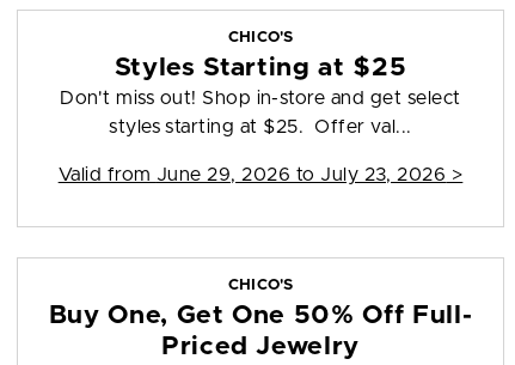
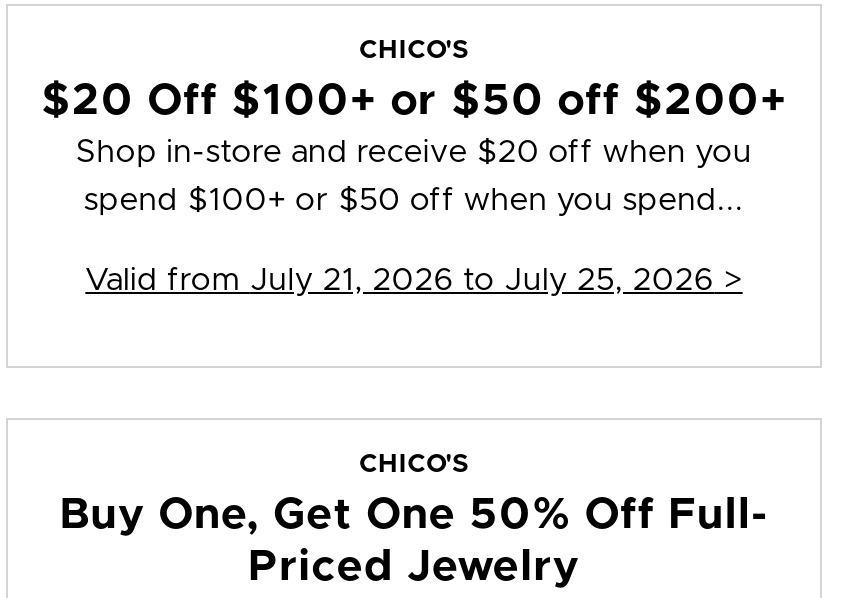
- Styles Starting at $25
- Don't miss out! Shop in-store and get select
+ $20 Off $100+ or $50 off $200+
+ Shop in-store and receive $20 off when you

- styles starting at $25. Offer val...
+ spend $100+ or $50 off when you spend...

- Valid from June 29, 2026 to July 23, 2026 >
+ Valid from July 21, 2026 to July 25, 2026 >
